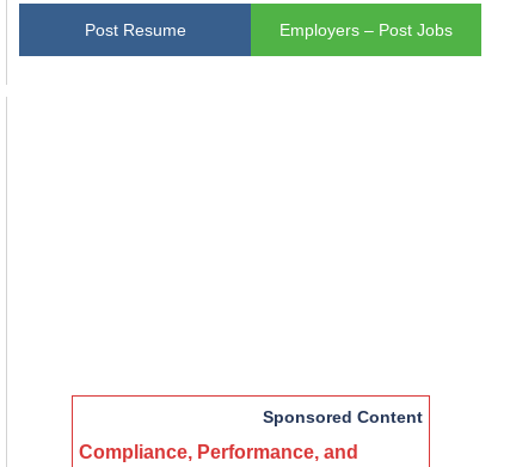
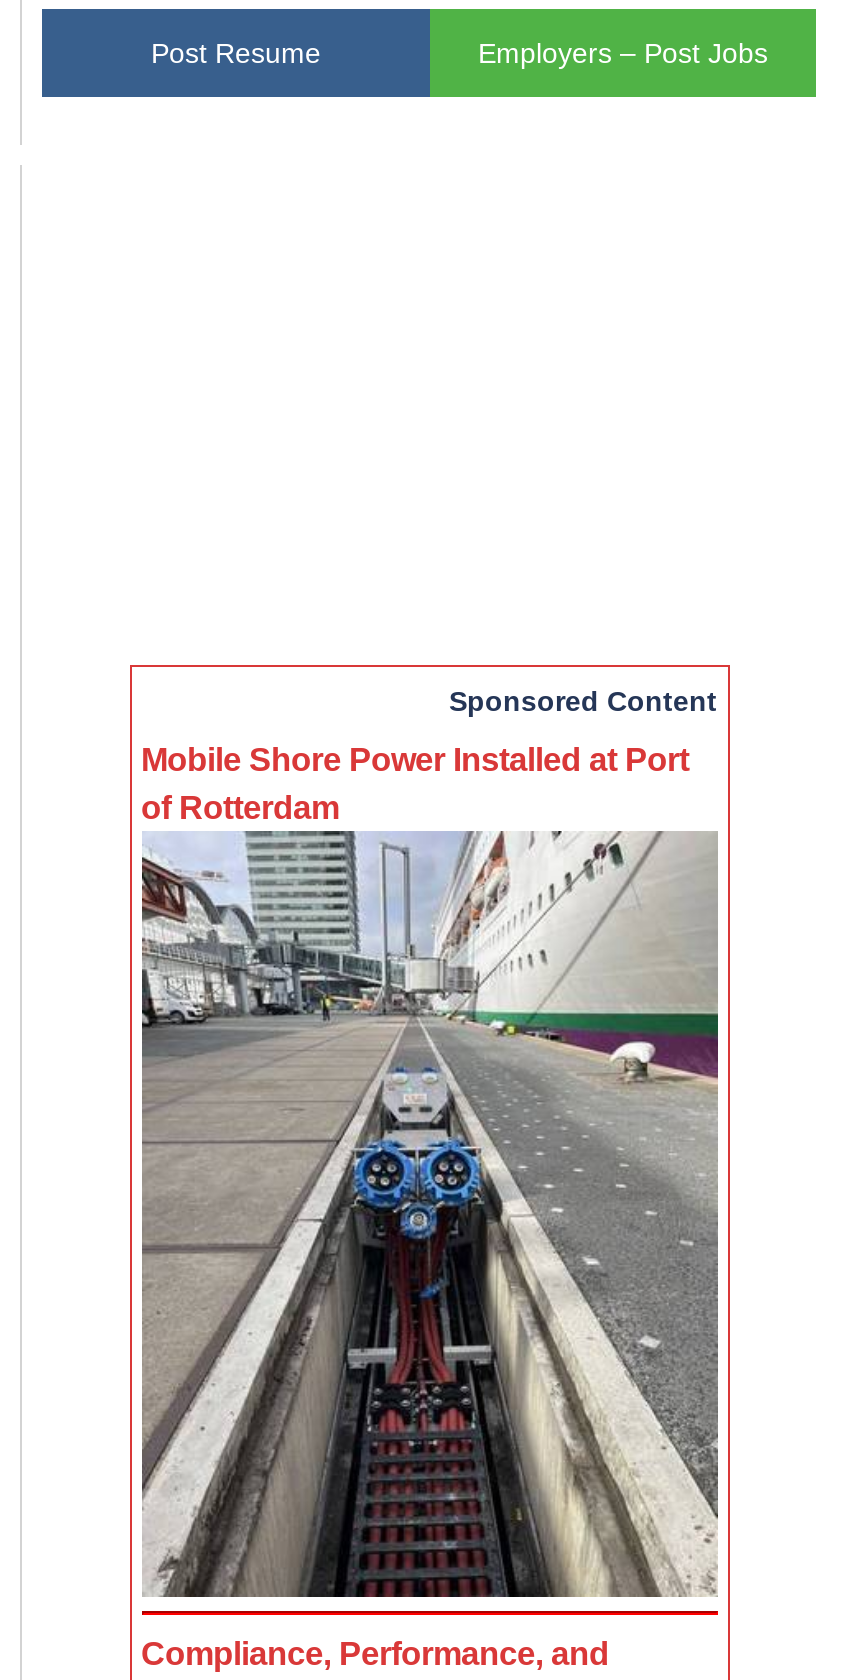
+ [image]

+ Mobile Shore Power Installed at Port
+ of Rotterdam
